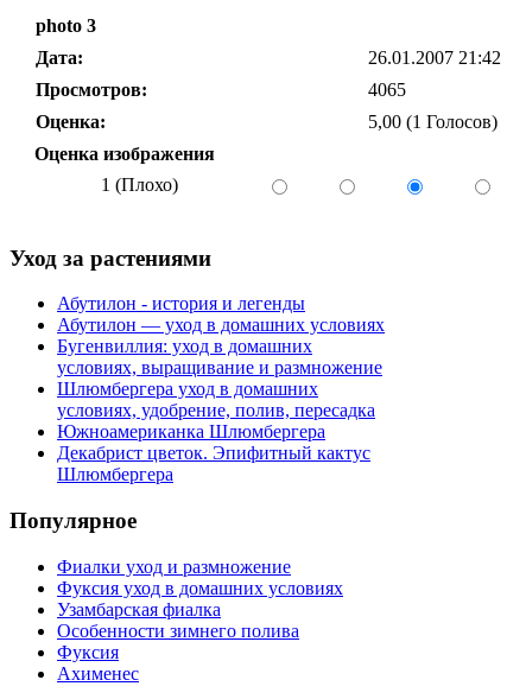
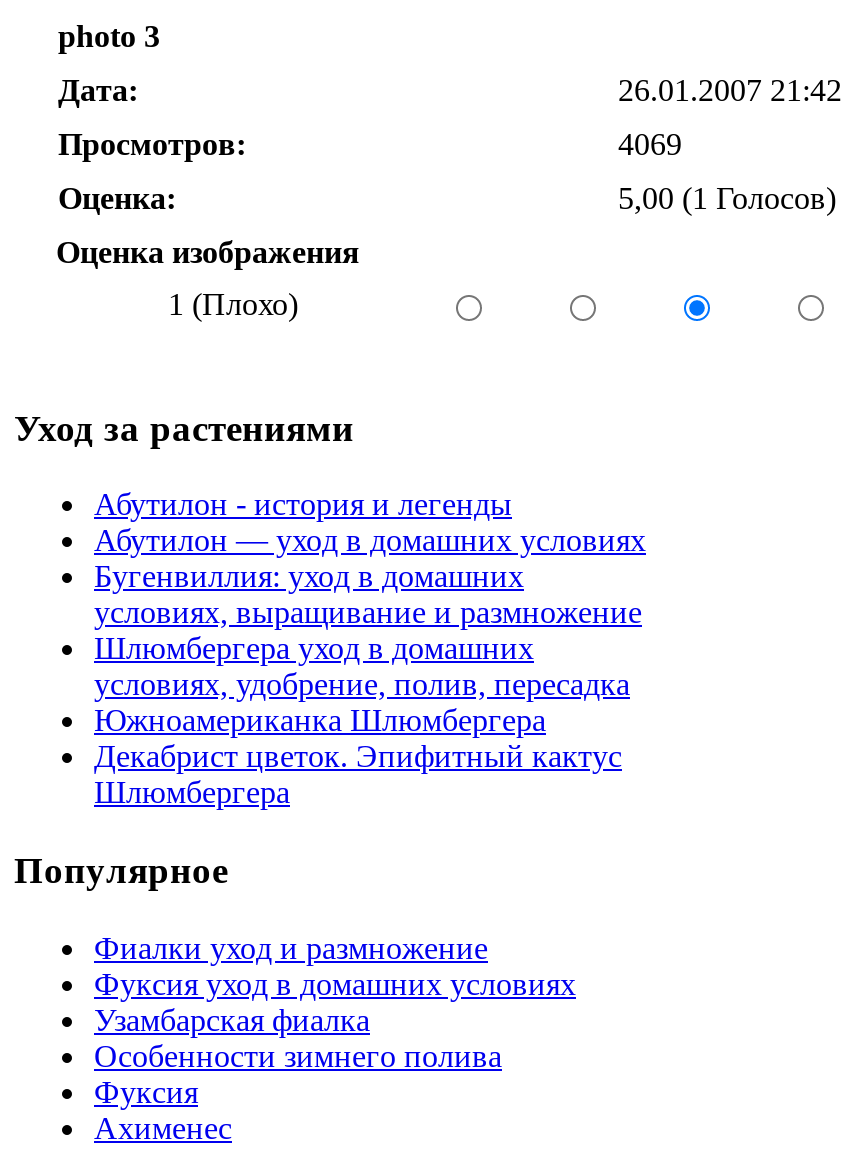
- 4065
+ 4069
